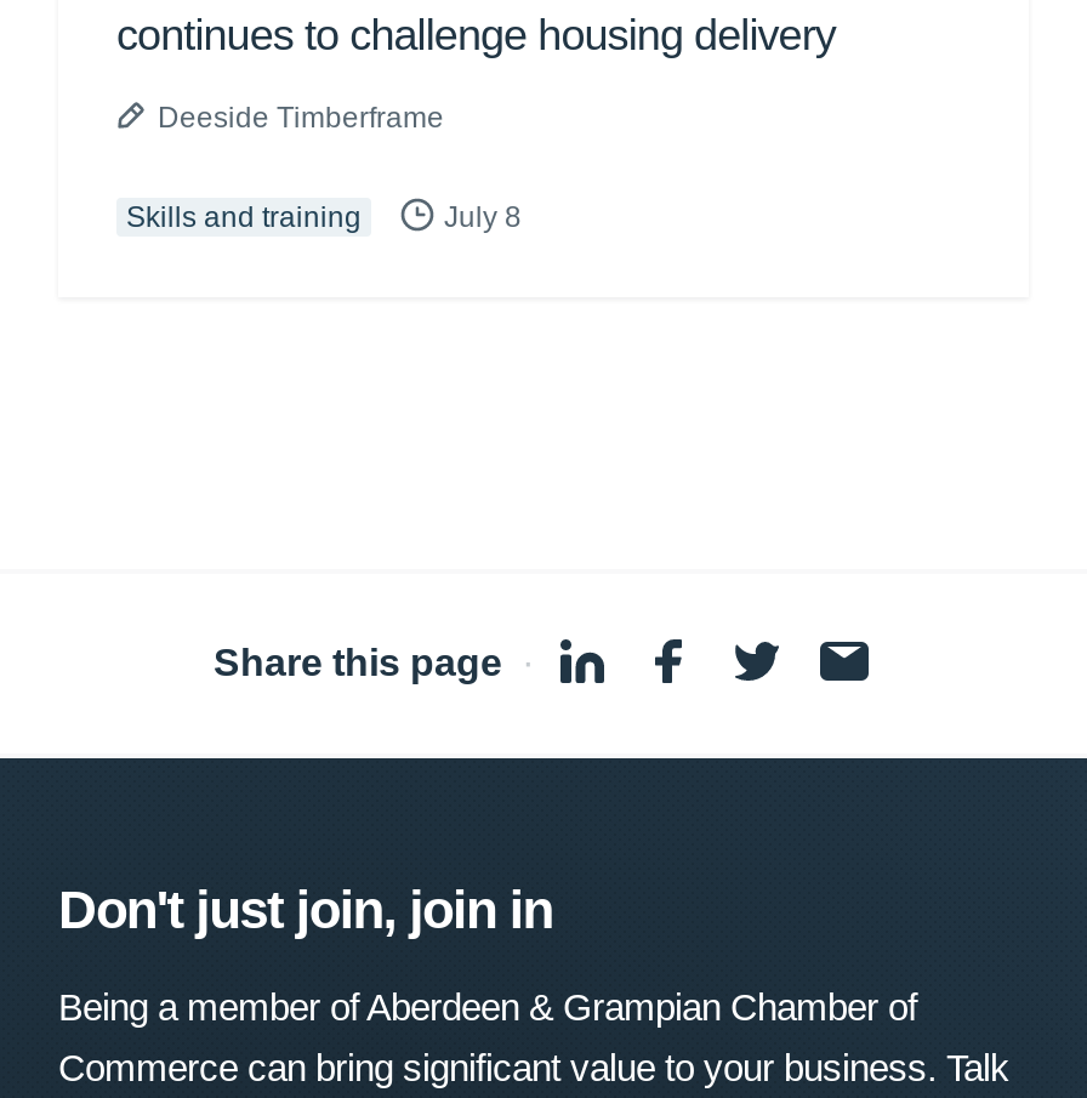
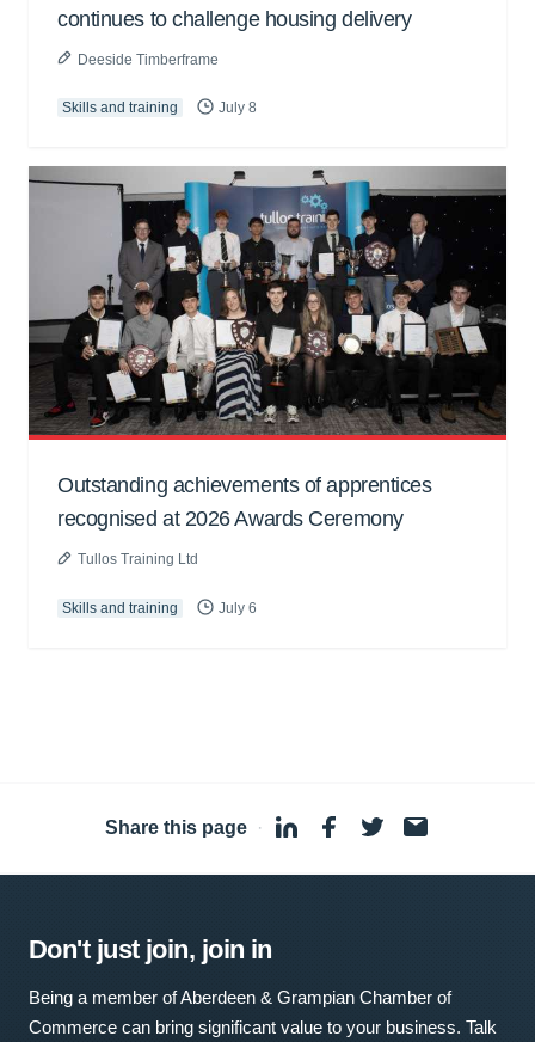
+ [image]
+ Outstanding achievements of apprentices
+ recognised at 2026 Awards Ceremony
+ Tullos Training Ltd
+ Skills and training
+ July 6
